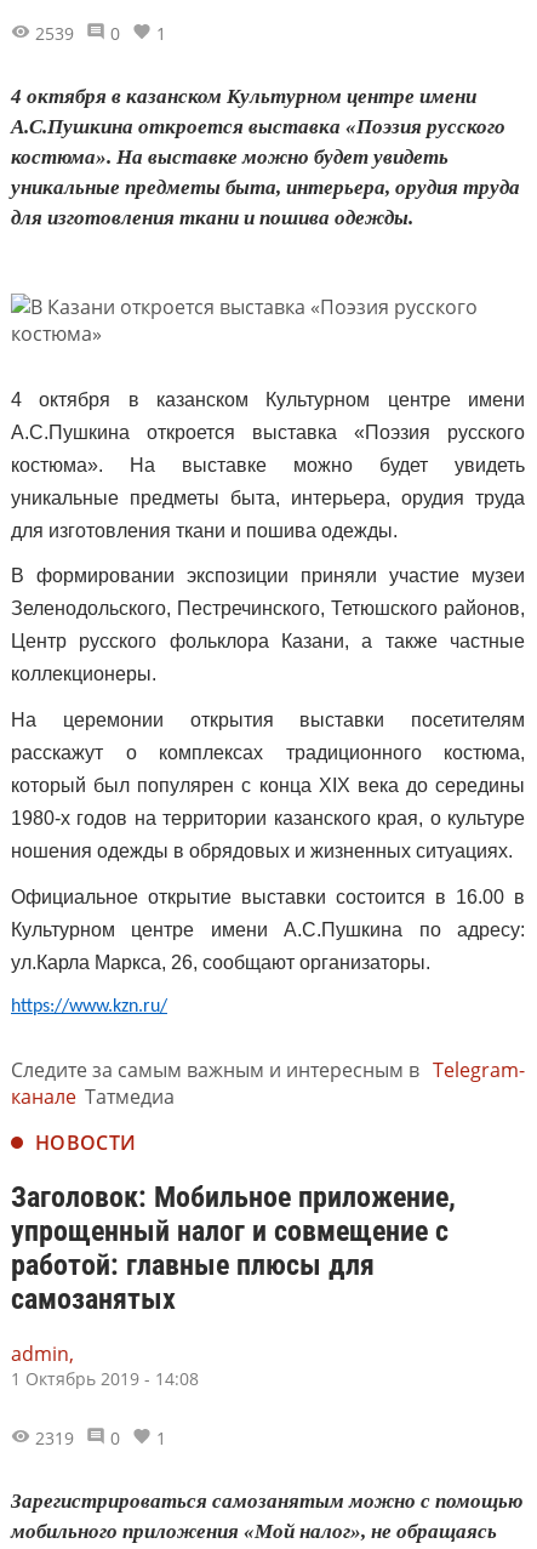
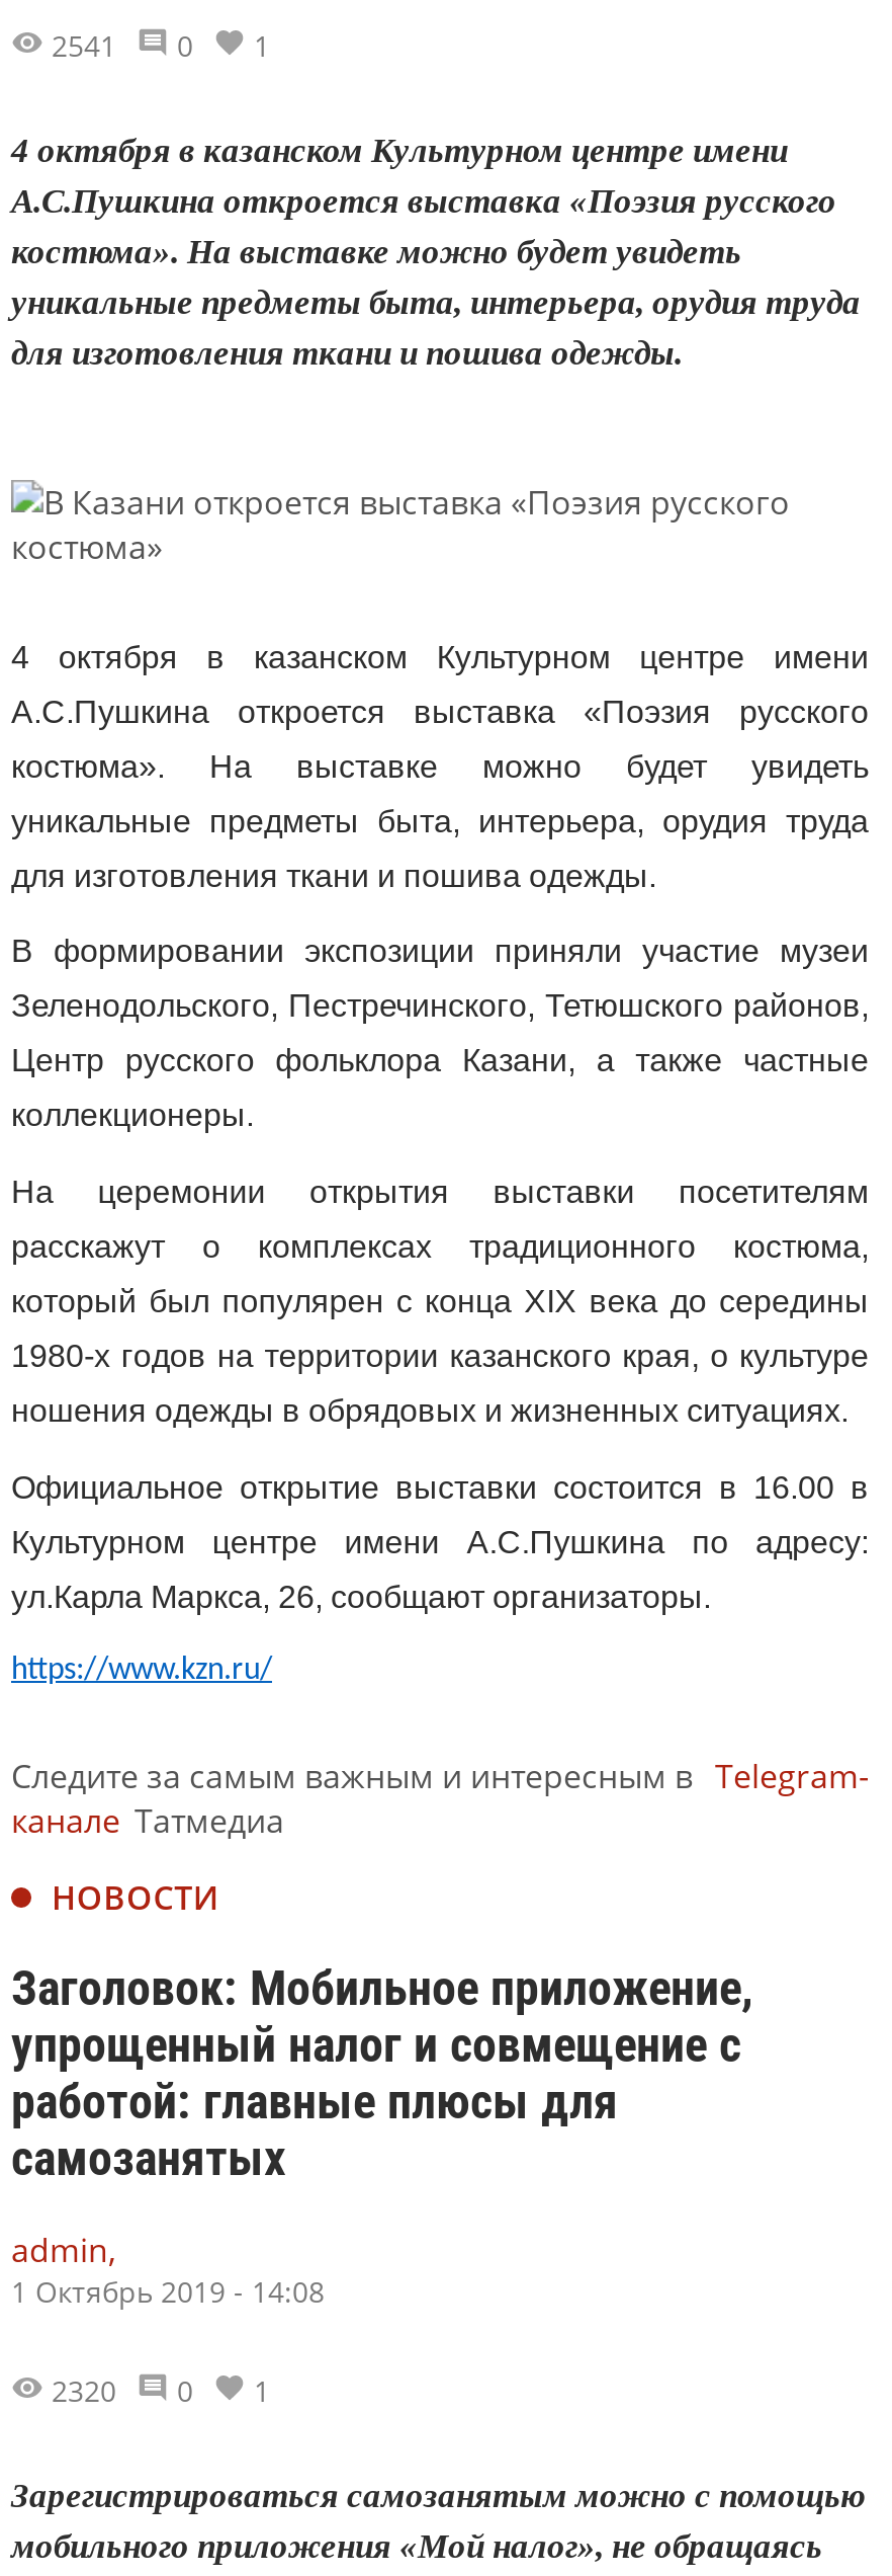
- 2539 0 1
+ 2541 0 1

- 2319 0 1
+ 2320 0 1
